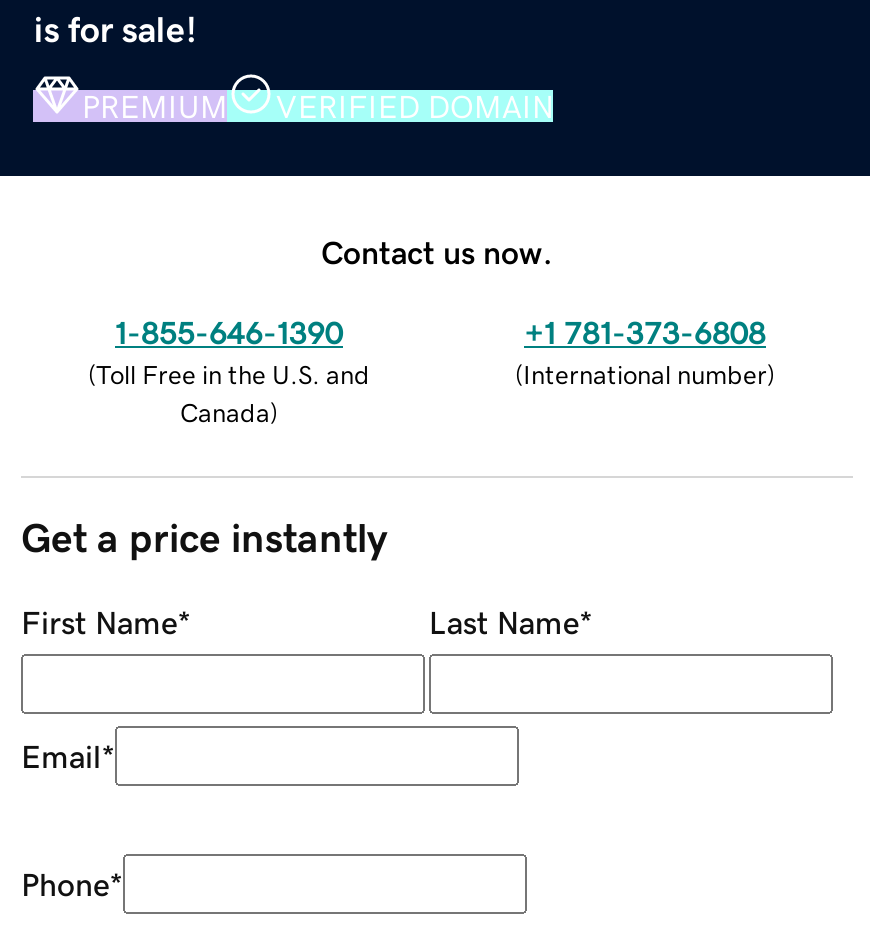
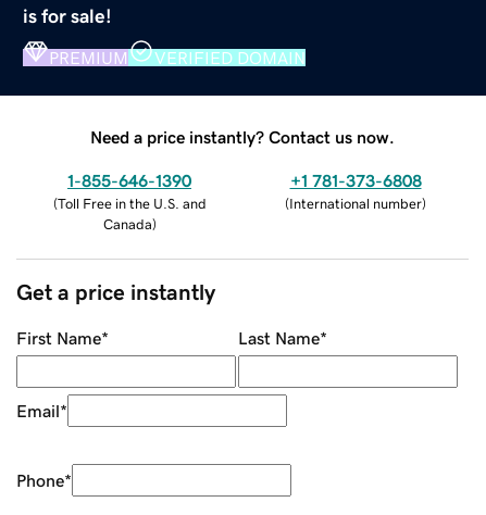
- Contact us now.
+ Need a price instantly? Contact us now.
